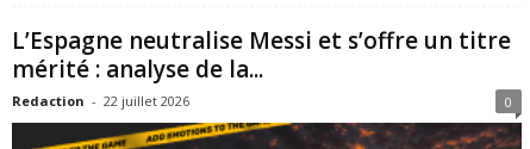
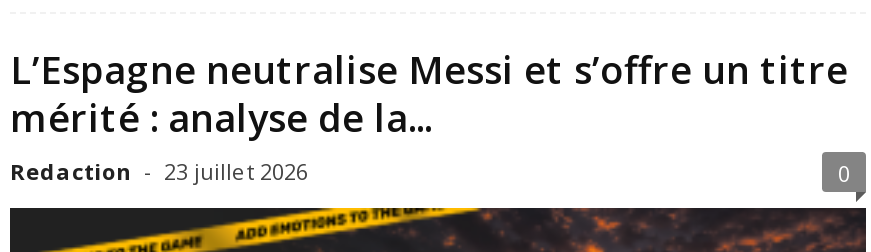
- Redaction - 22 juillet 2026
+ Redaction - 23 juillet 2026
